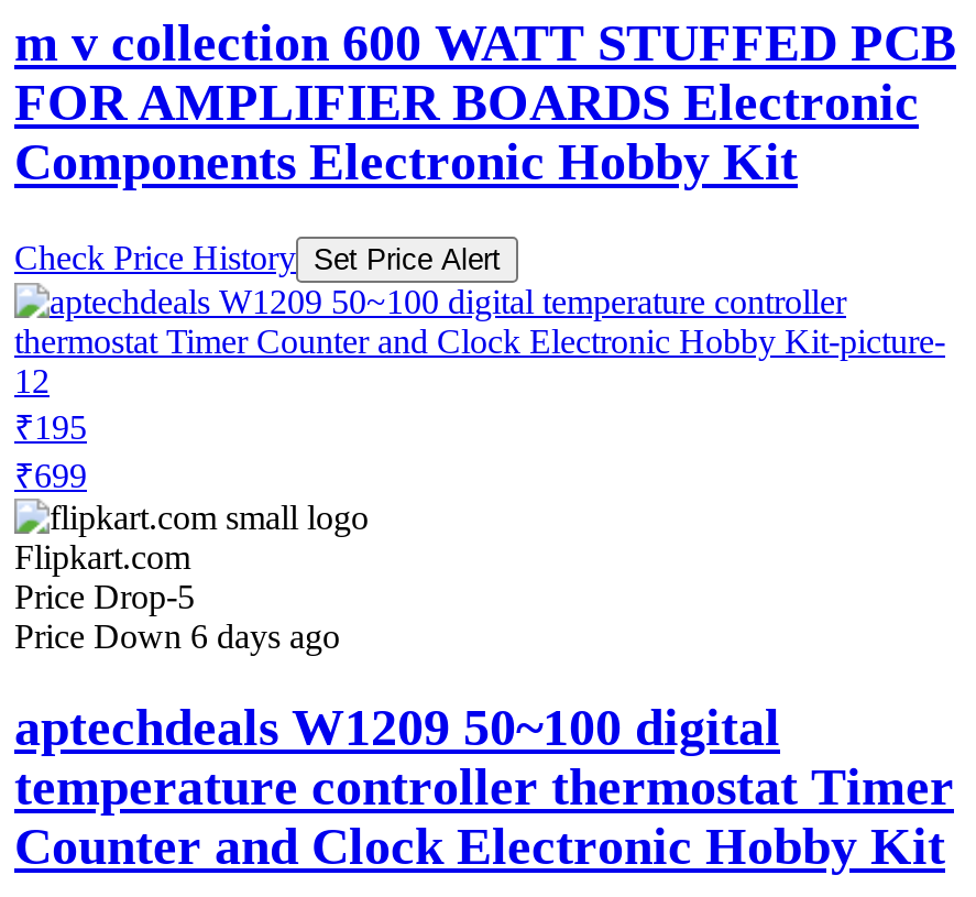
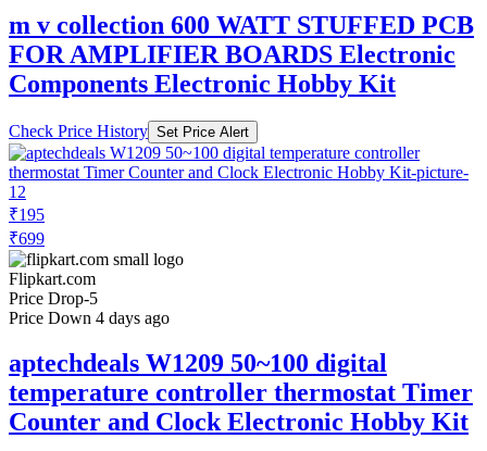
- Price Down 6 days ago
+ Price Down 4 days ago
